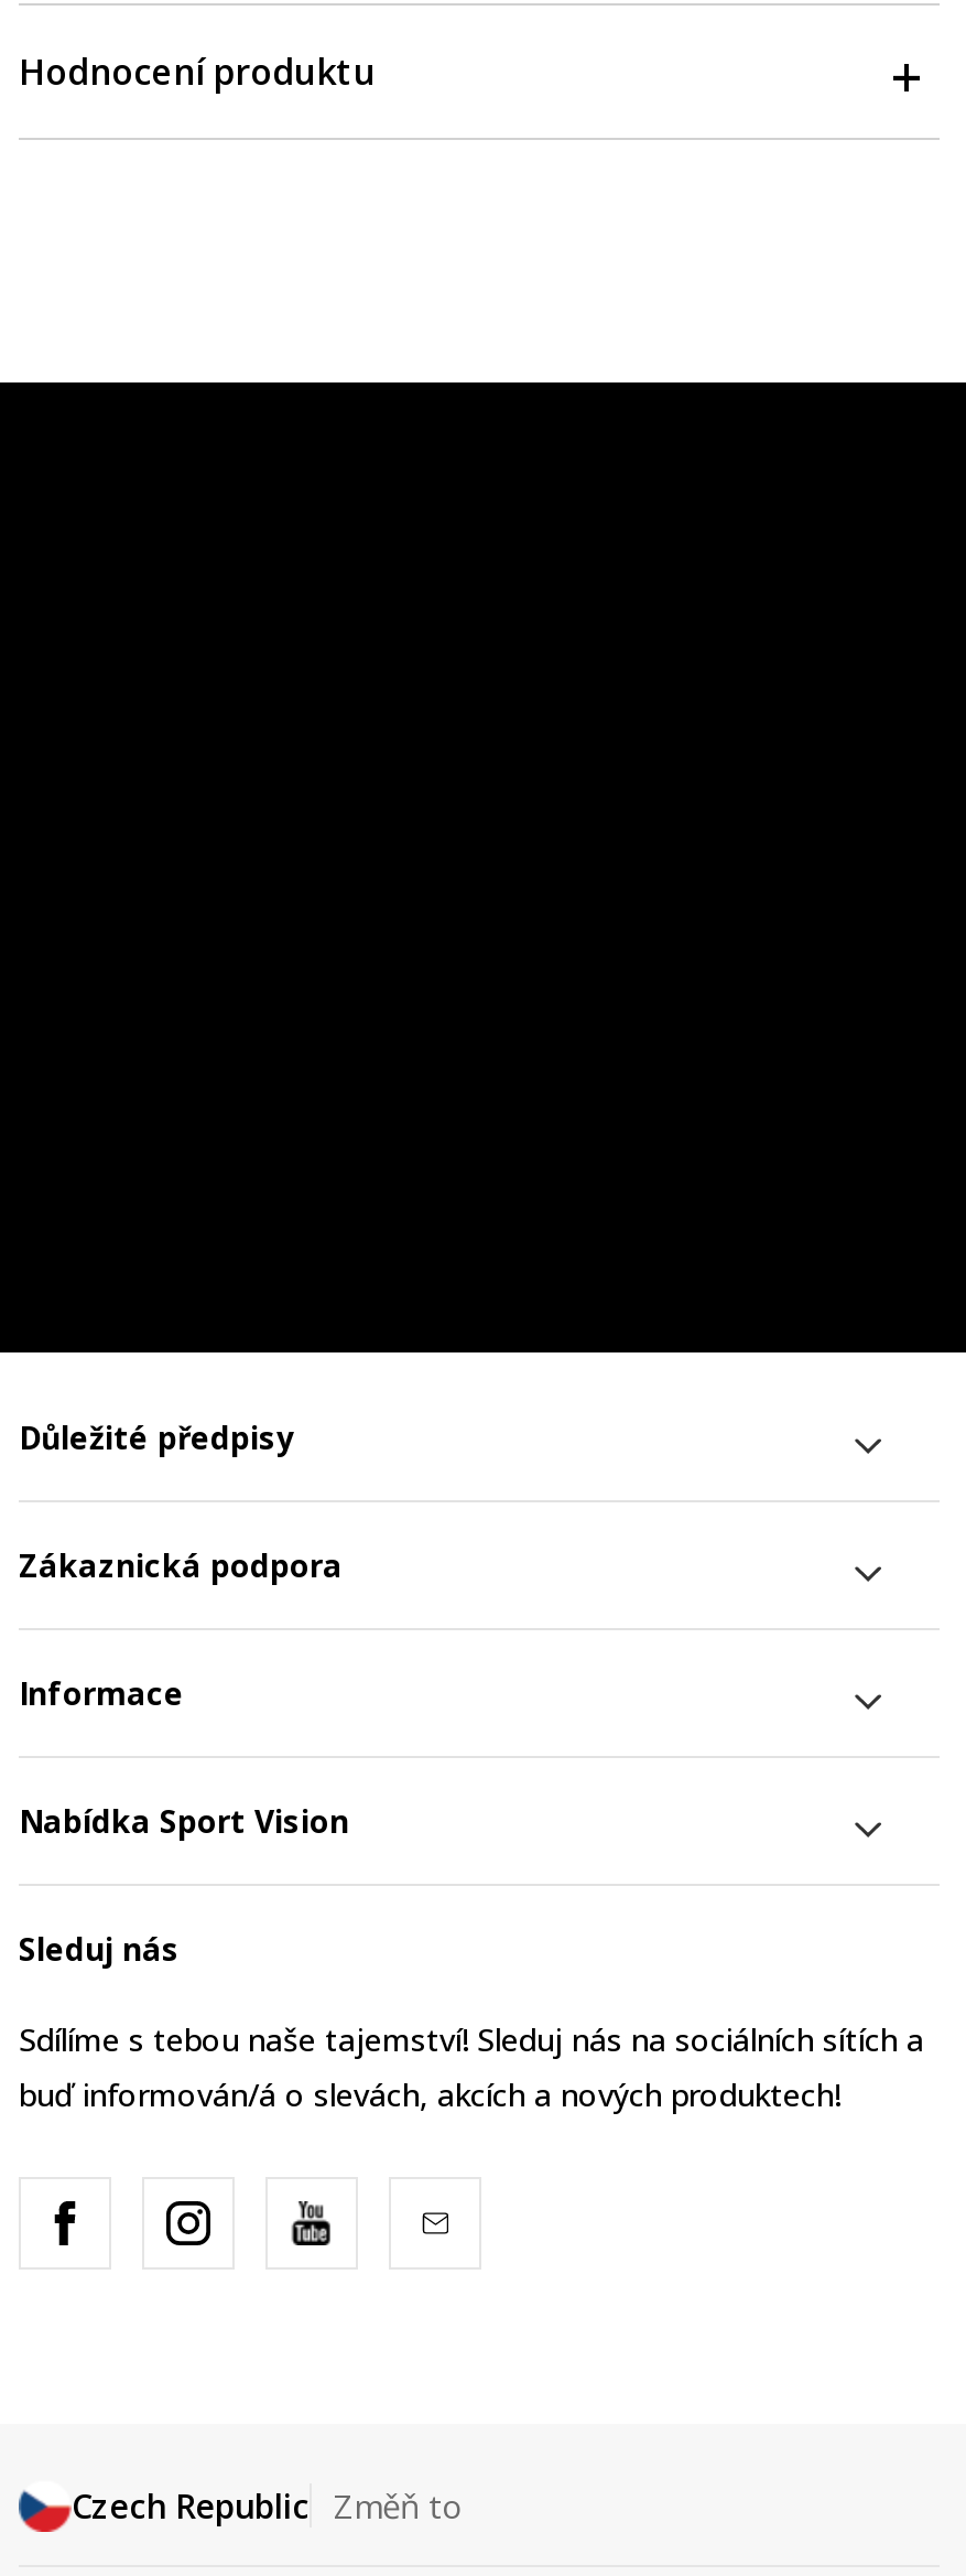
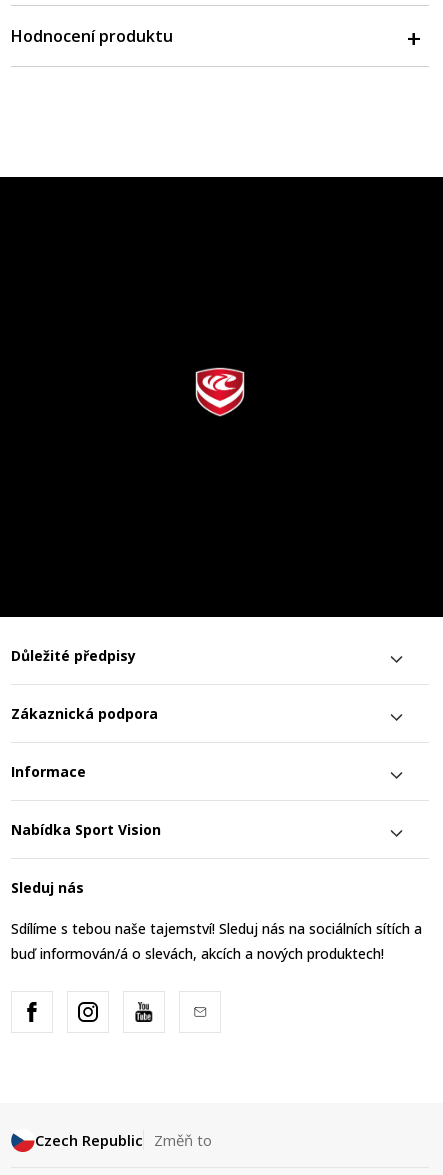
+ [image]
